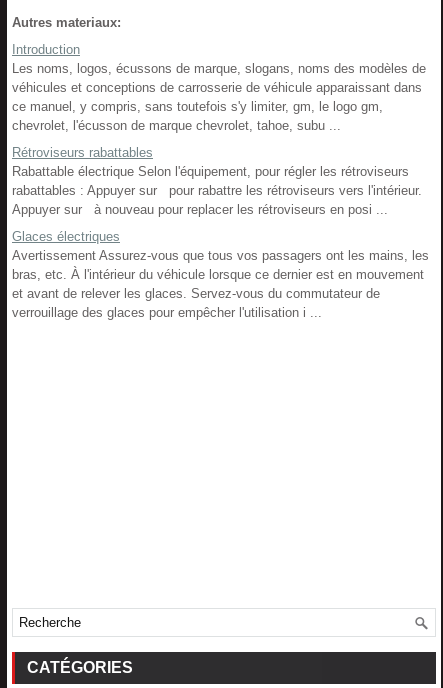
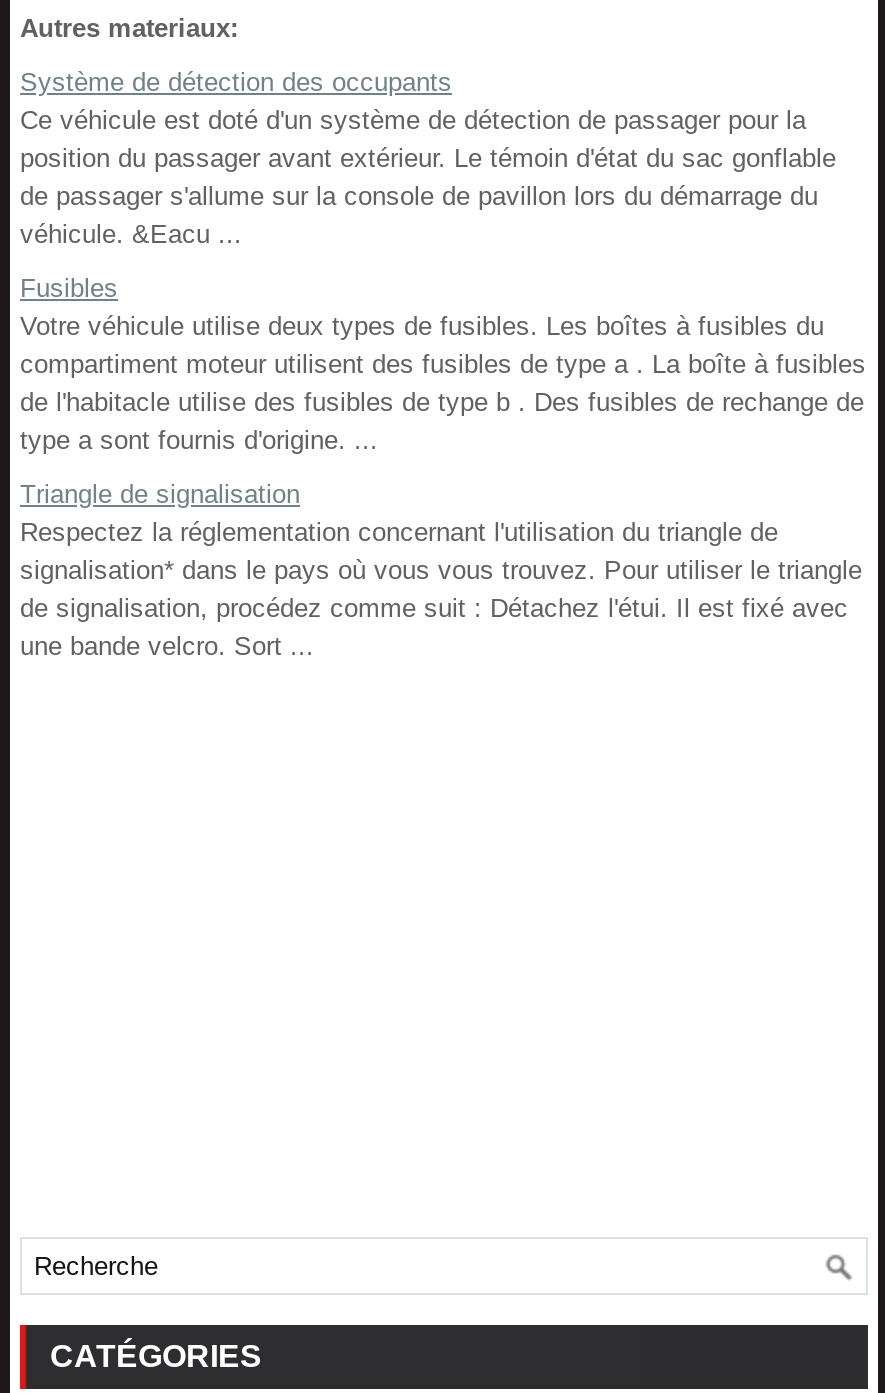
- Introduction
- Les noms, logos, écussons de marque, slogans, noms des modèles de
- véhicules et conceptions de carrosserie de véhicule apparaissant dans
- ce manuel, y compris, sans toutefois s'y limiter, gm, le logo gm,
- chevrolet, l'écusson de marque chevrolet, tahoe, subu ...
+ Système de détection des occupants
+ Ce véhicule est doté d'un système de détection de passager pour la
+ position du passager avant extérieur. Le témoin d'état du sac gonflable
+ de passager s'allume sur la console de pavillon lors du démarrage du
+ véhicule. &Eacu ...

- Rétroviseurs rabattables
- Rabattable électrique Selon l'équipement, pour régler les rétroviseurs
- rabattables : Appuyer sur pour rabattre les rétroviseurs vers l'intérieur.
- Appuyer sur à nouveau pour replacer les rétroviseurs en posi ...
+ Fusibles
+ Votre véhicule utilise deux types de fusibles. Les boîtes à fusibles du
+ compartiment moteur utilisent des fusibles de type a . La boîte à fusibles
+ de l'habitacle utilise des fusibles de type b . Des fusibles de rechange de
+ type a sont fournis d'origine. ...

- Glaces électriques
- Avertissement Assurez-vous que tous vos passagers ont les mains, les
- bras, etc. À l'intérieur du véhicule lorsque ce dernier est en mouvement
- et avant de relever les glaces. Servez-vous du commutateur de
- verrouillage des glaces pour empêcher l'utilisation i ...
+ Triangle de signalisation
+ Respectez la réglementation concernant l'utilisation du triangle de
+ signalisation* dans le pays où vous vous trouvez. Pour utiliser le triangle
+ de signalisation, procédez comme suit : Détachez l'étui. Il est fixé avec
+ une bande velcro. Sort ...
